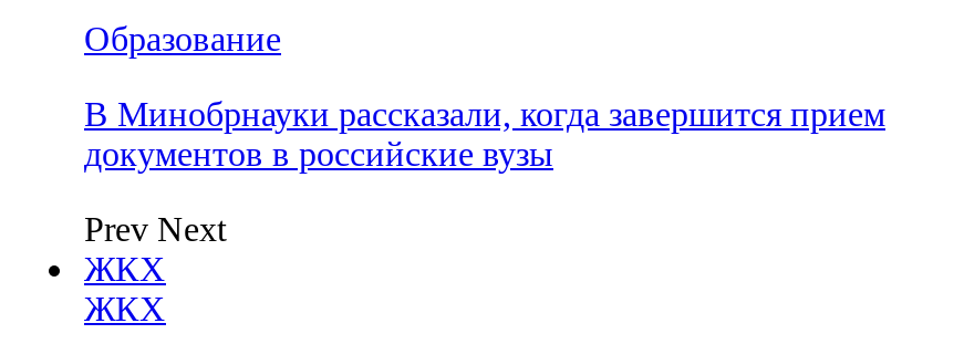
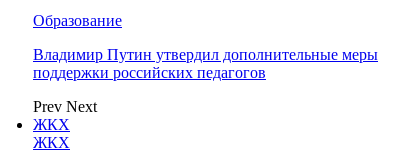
- В Минобрнауки рассказали, когда завершится прием
- документов в российские вузы
+ Владимир Путин утвердил дополнительные меры
+ поддержки российских педагогов
